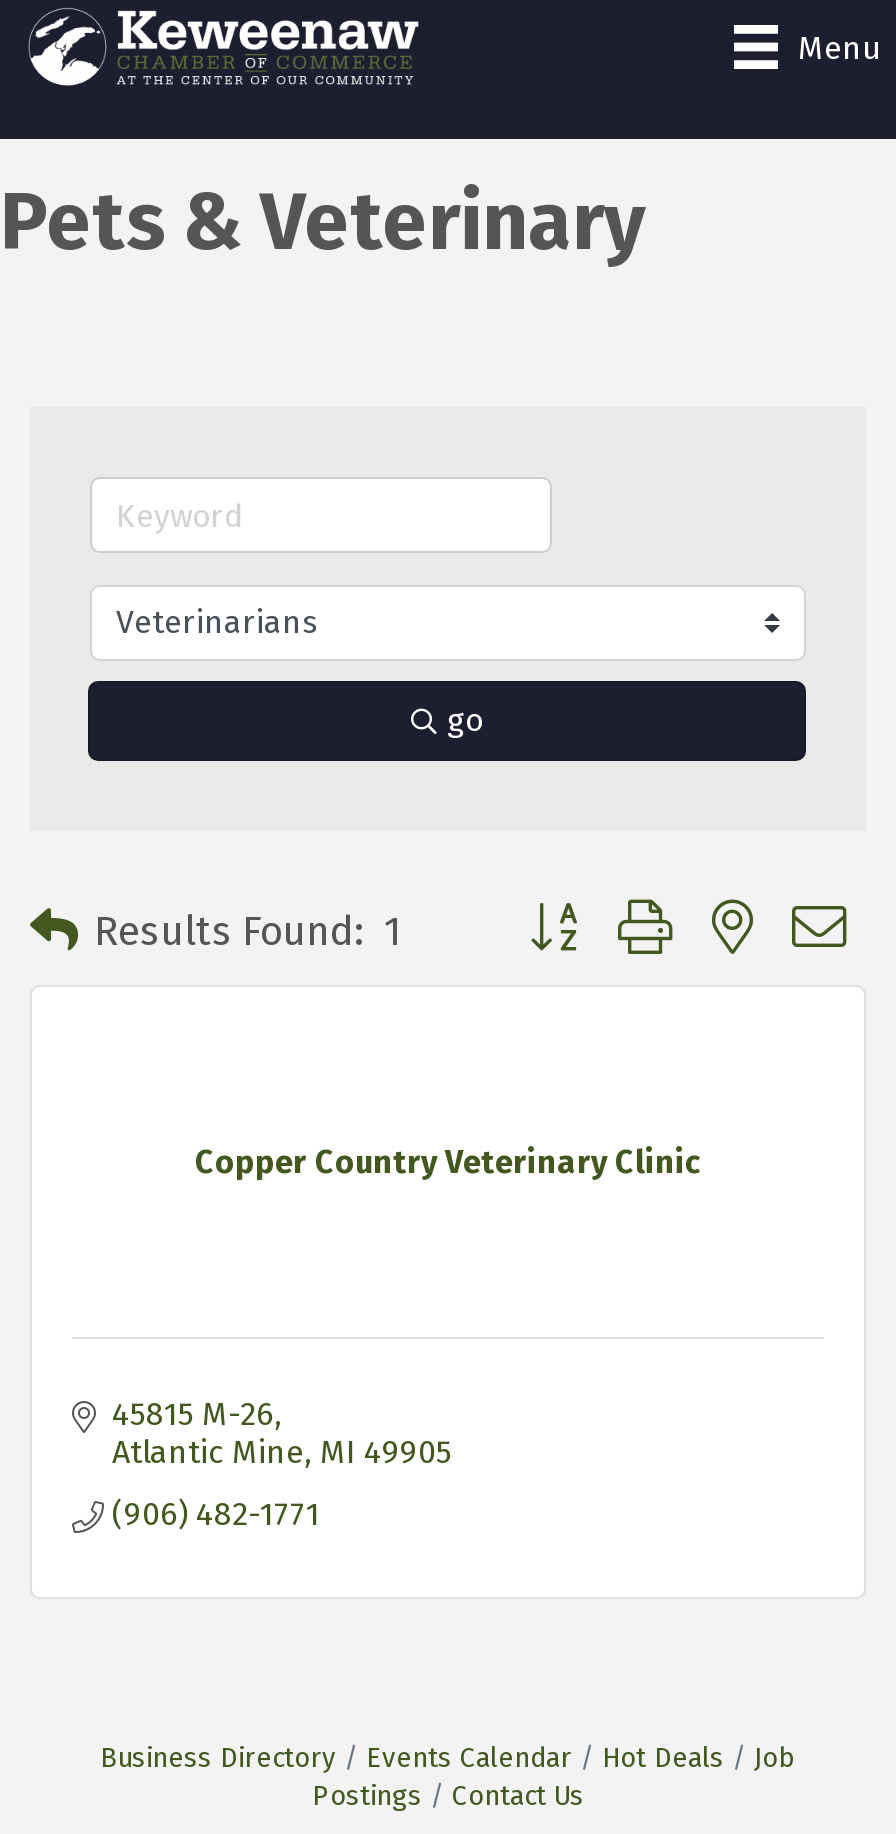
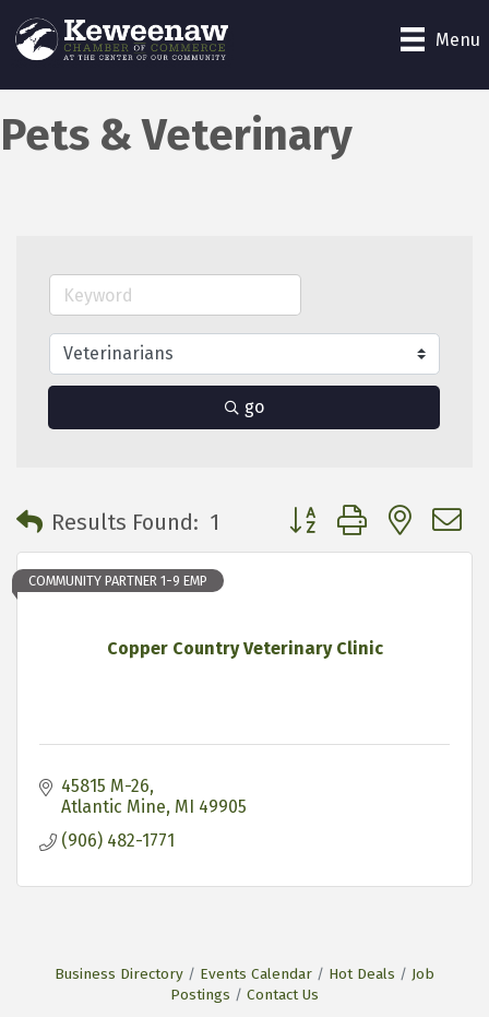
+ COMMUNITY PARTNER 1-9 EMP
